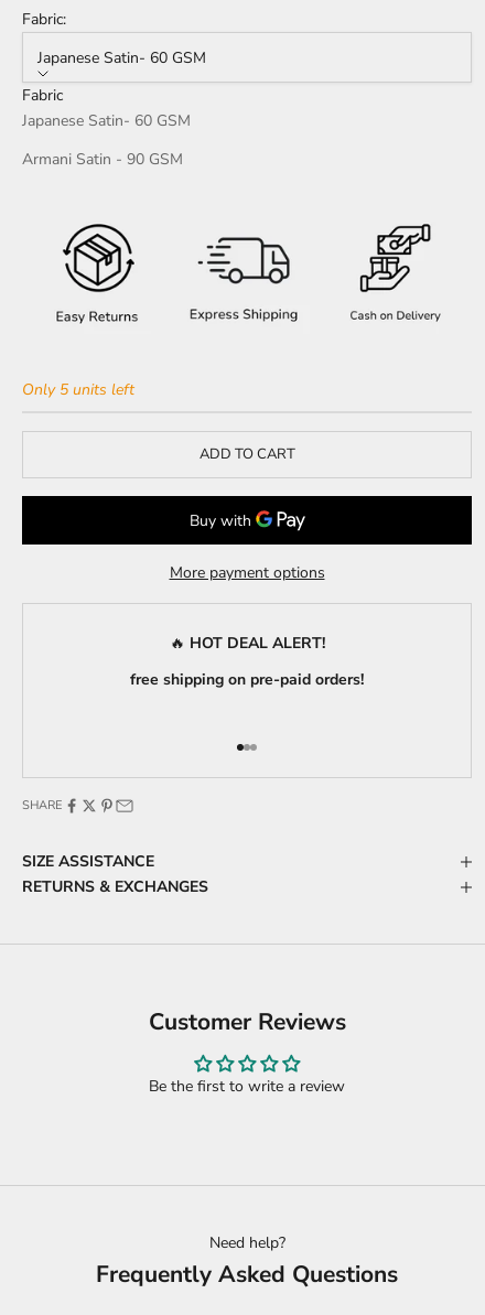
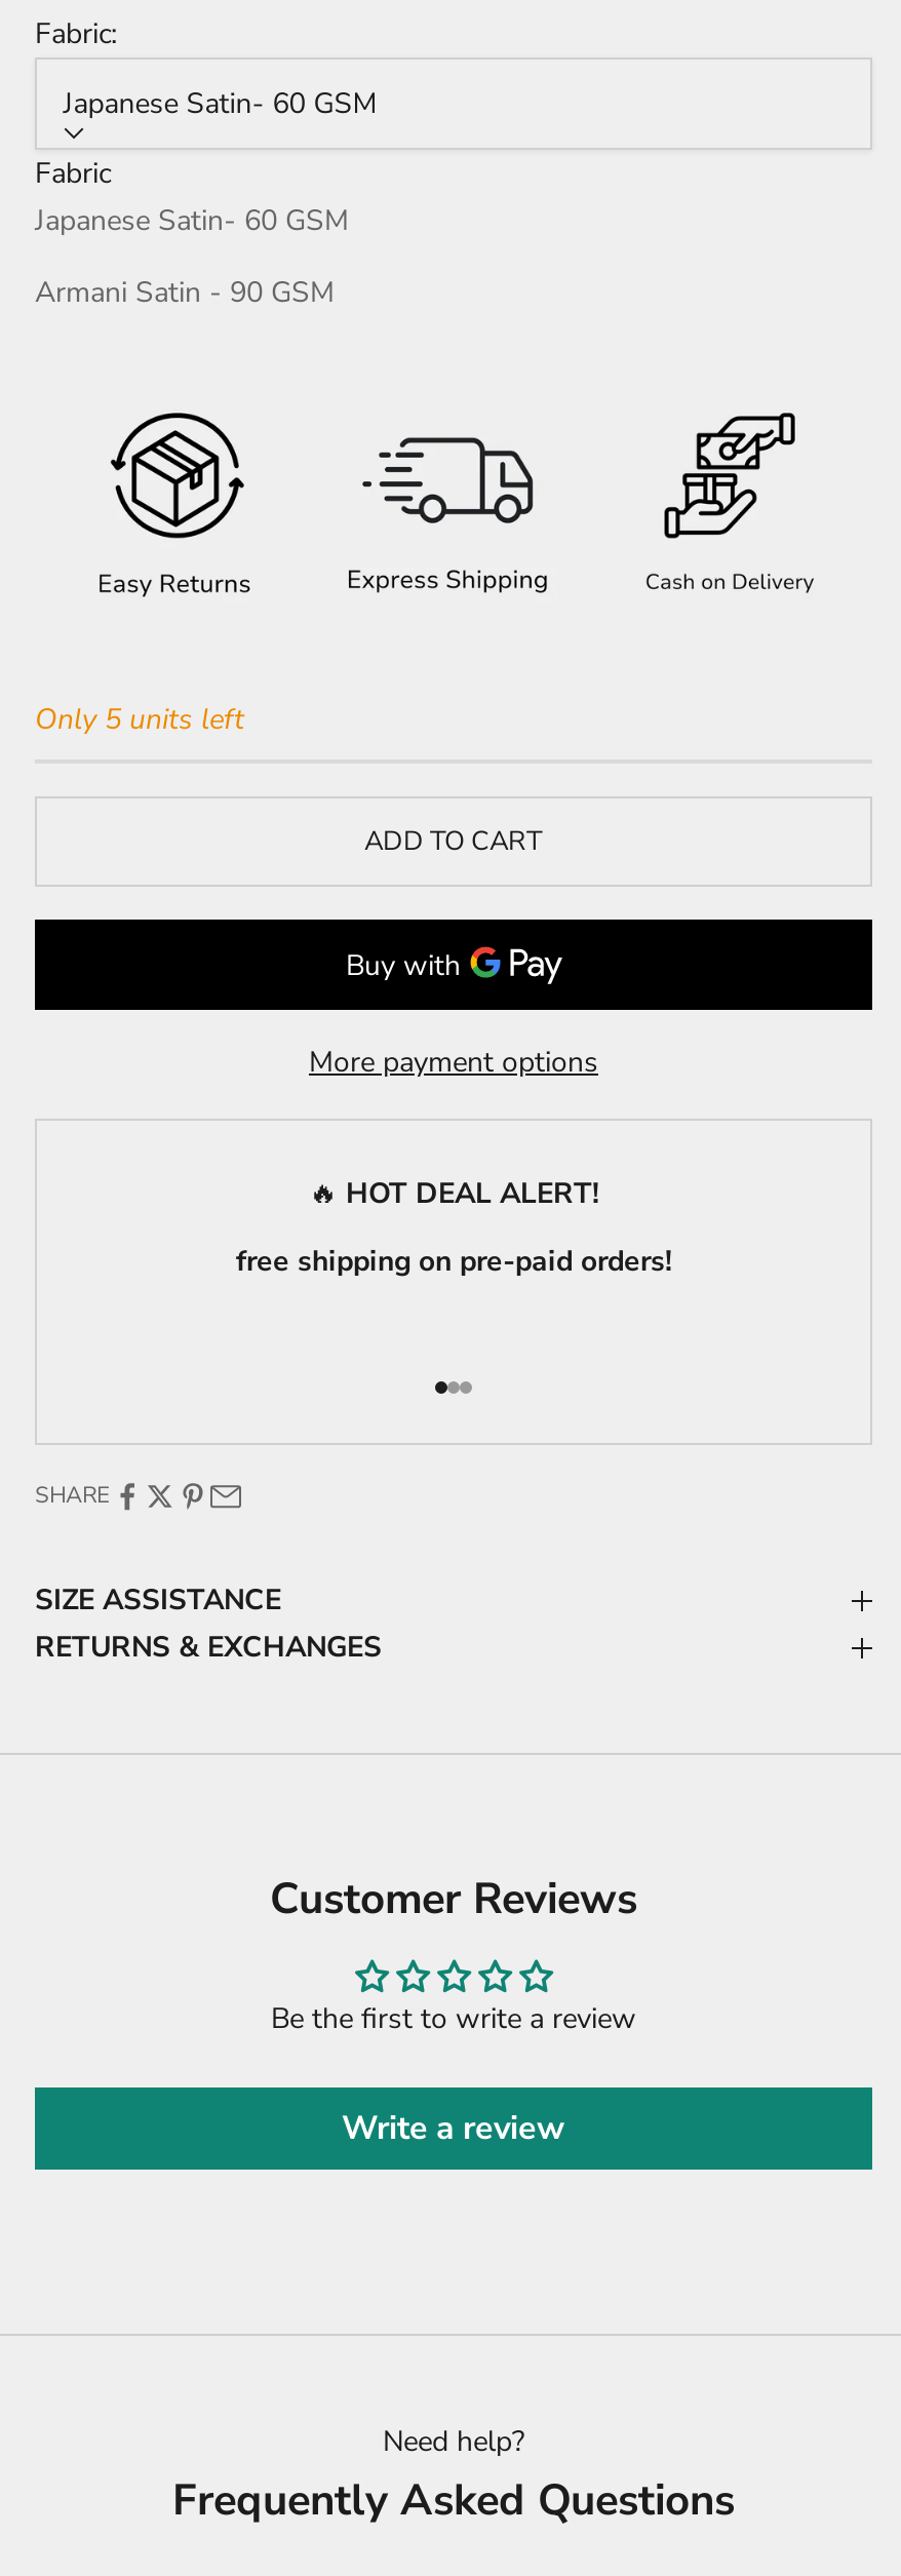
+ Write a review
